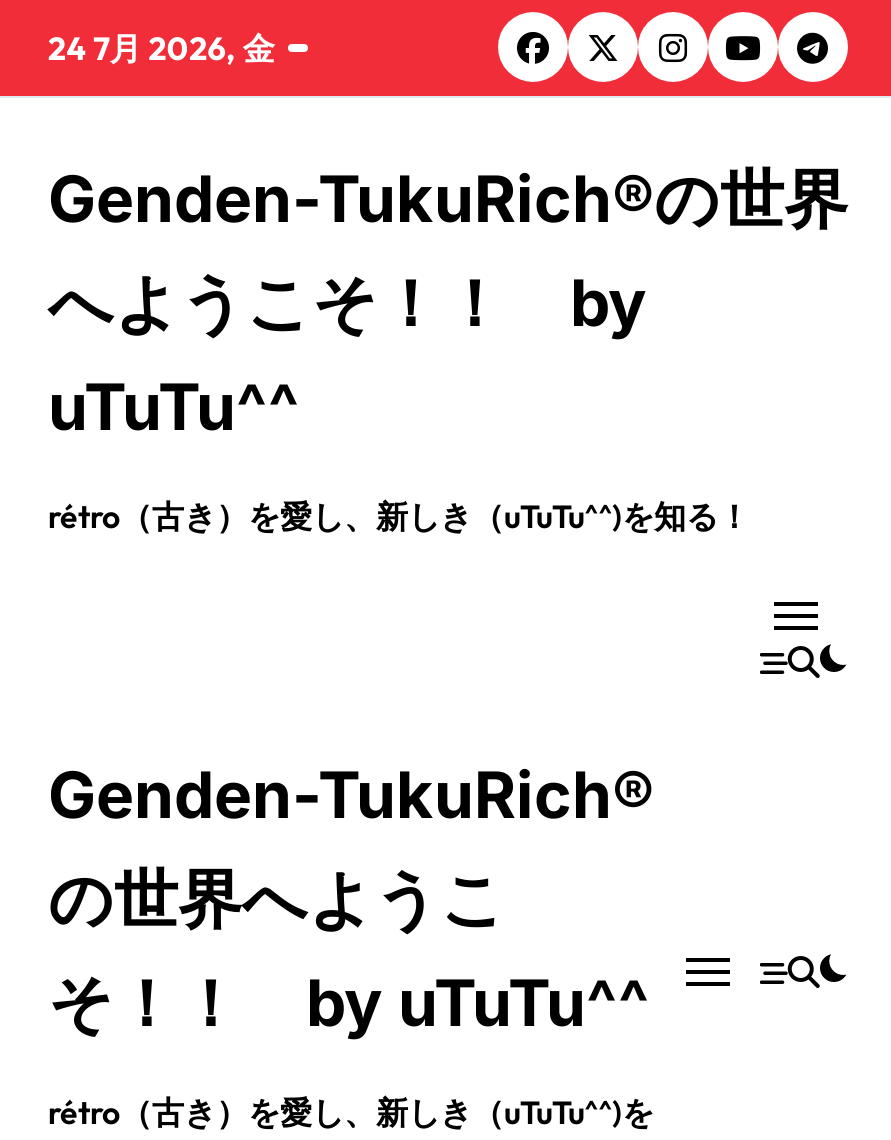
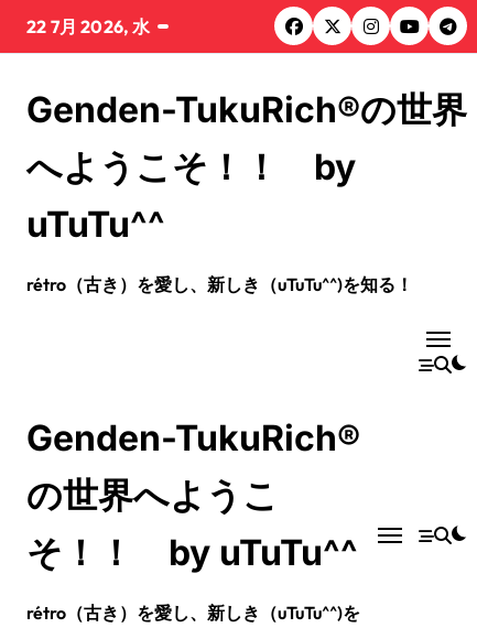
- 24 7月 2026, 金
+ 22 7月 2026, 水
